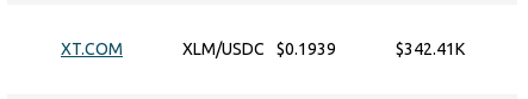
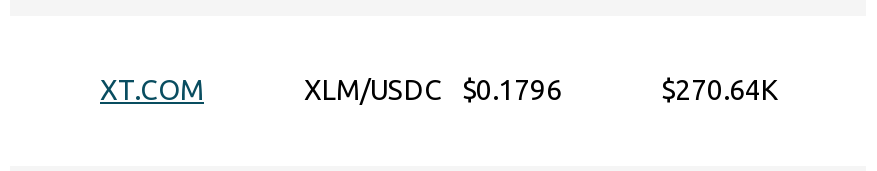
- $0.1939
- $342.41K
+ $0.1796
+ $270.64K
